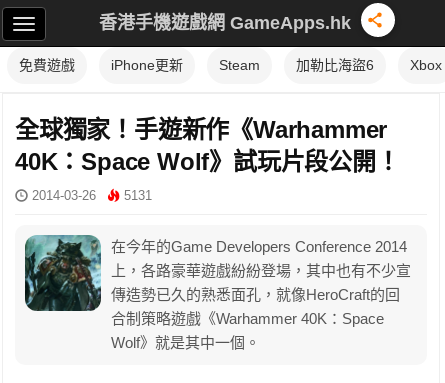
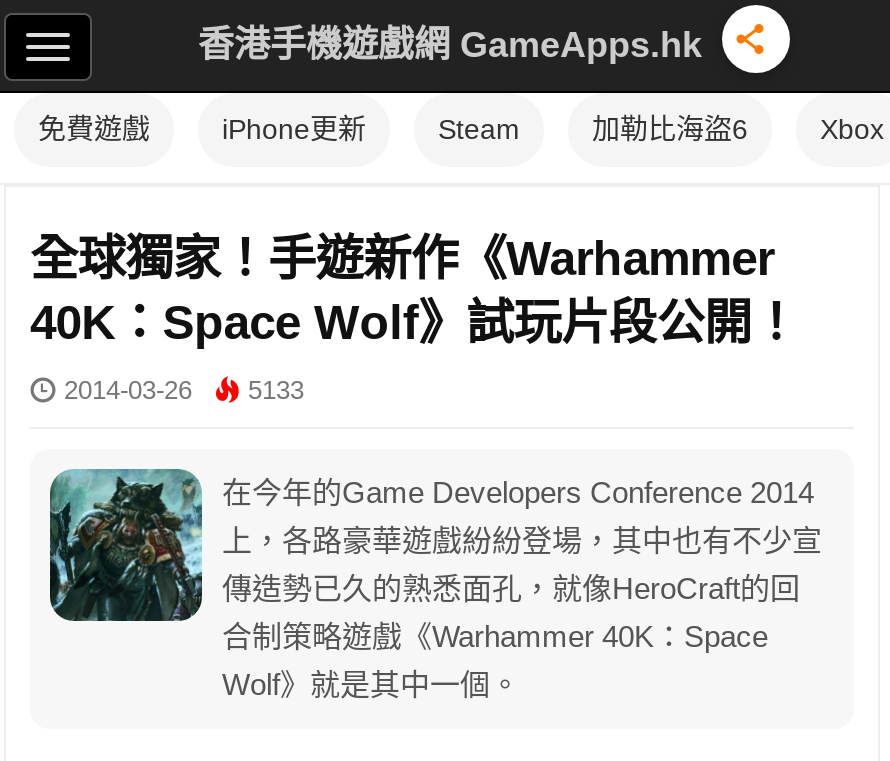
- 2014-03-26 5131
+ 2014-03-26 5133
